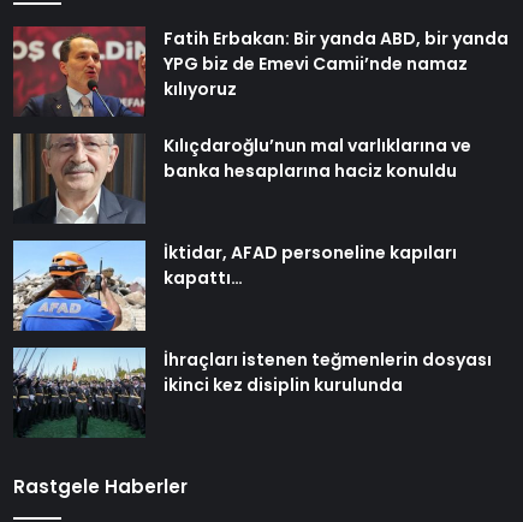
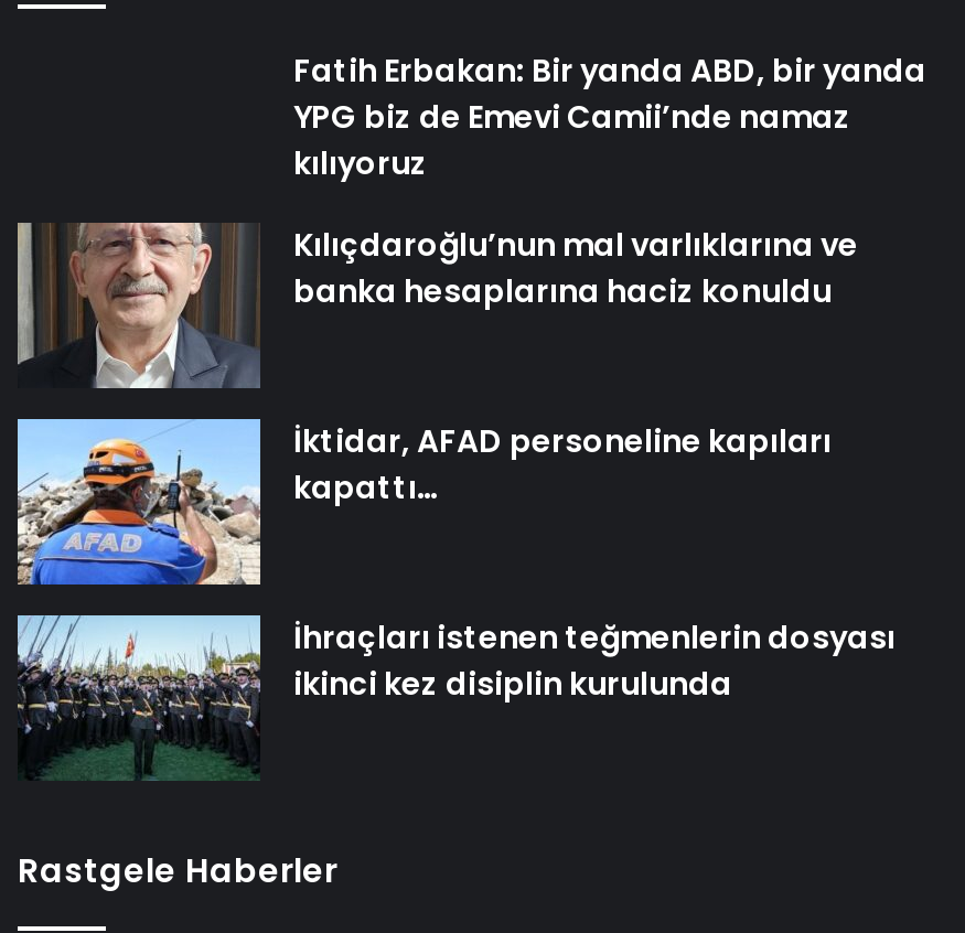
- [image]
